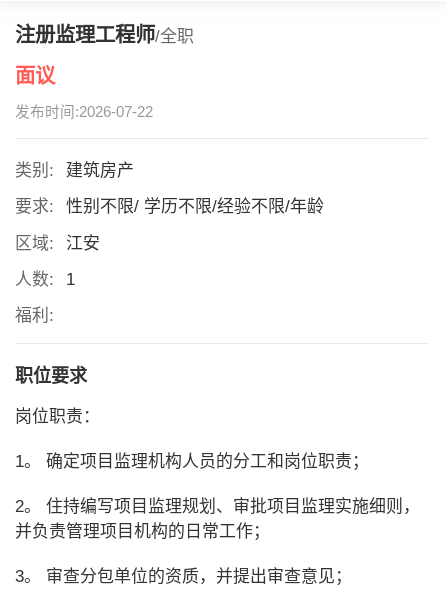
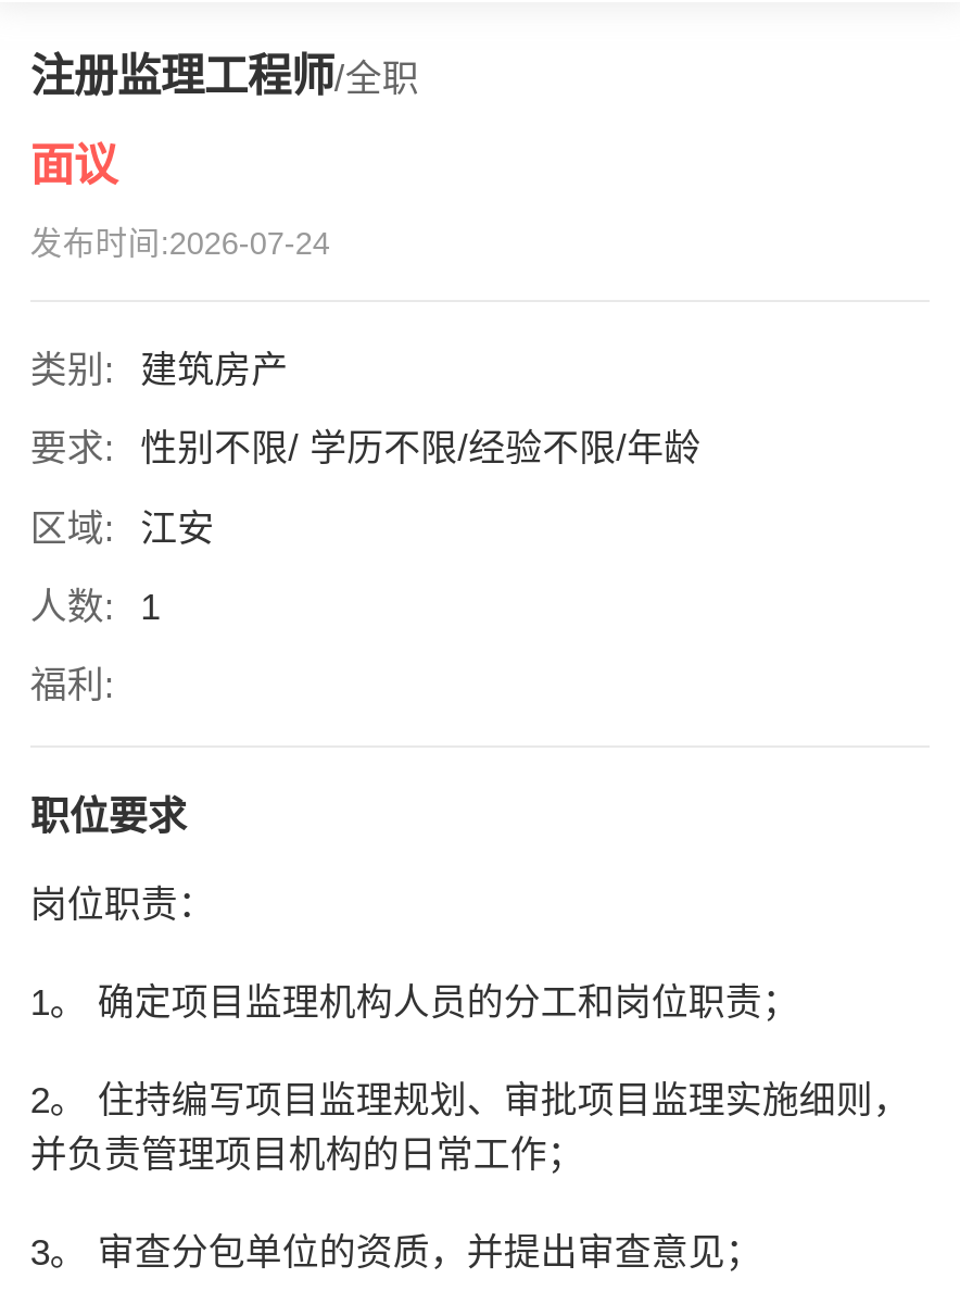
- 发布时间:2026-07-22
+ 发布时间:2026-07-24
